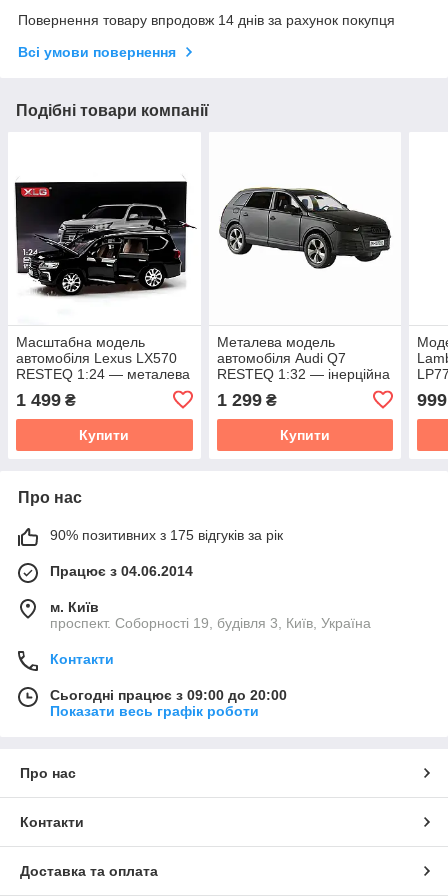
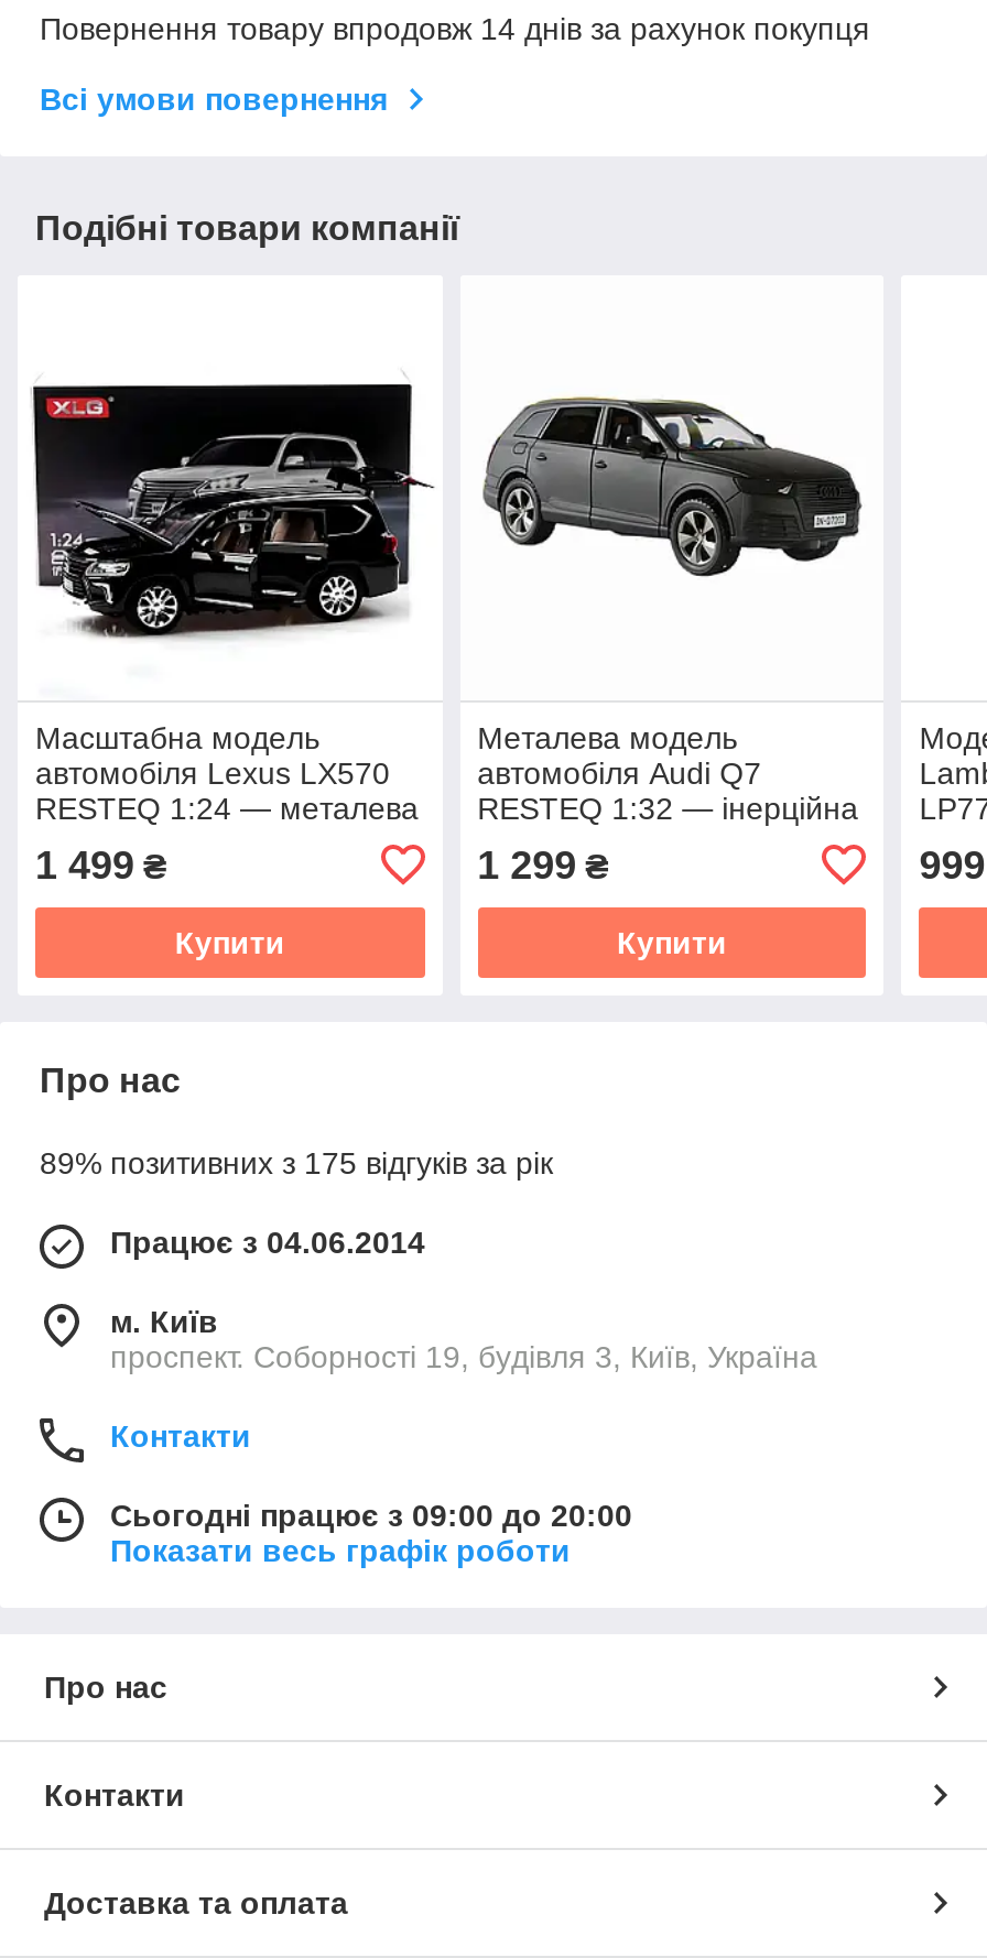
- 90% позитивних з 175 відгуків за рік
+ 89% позитивних з 175 відгуків за рік
